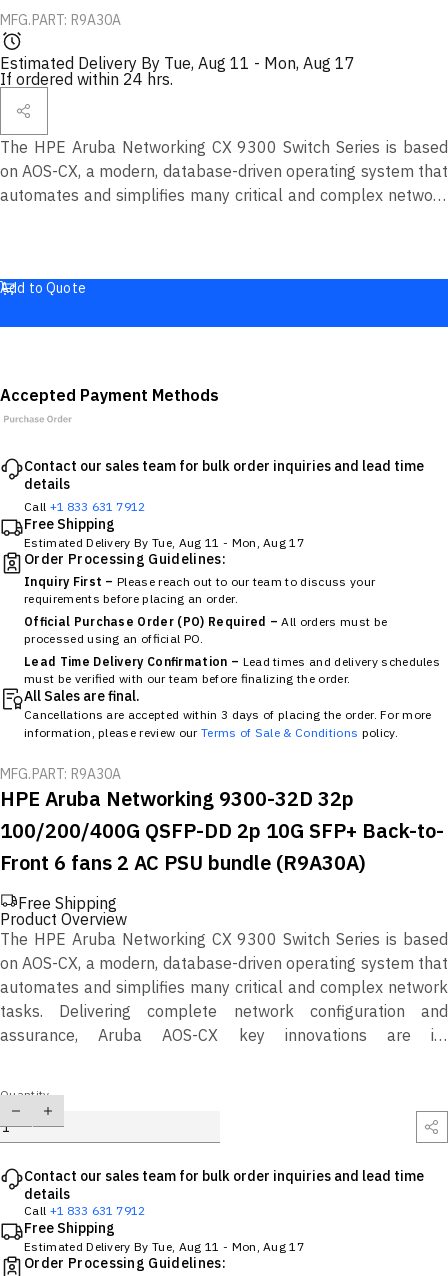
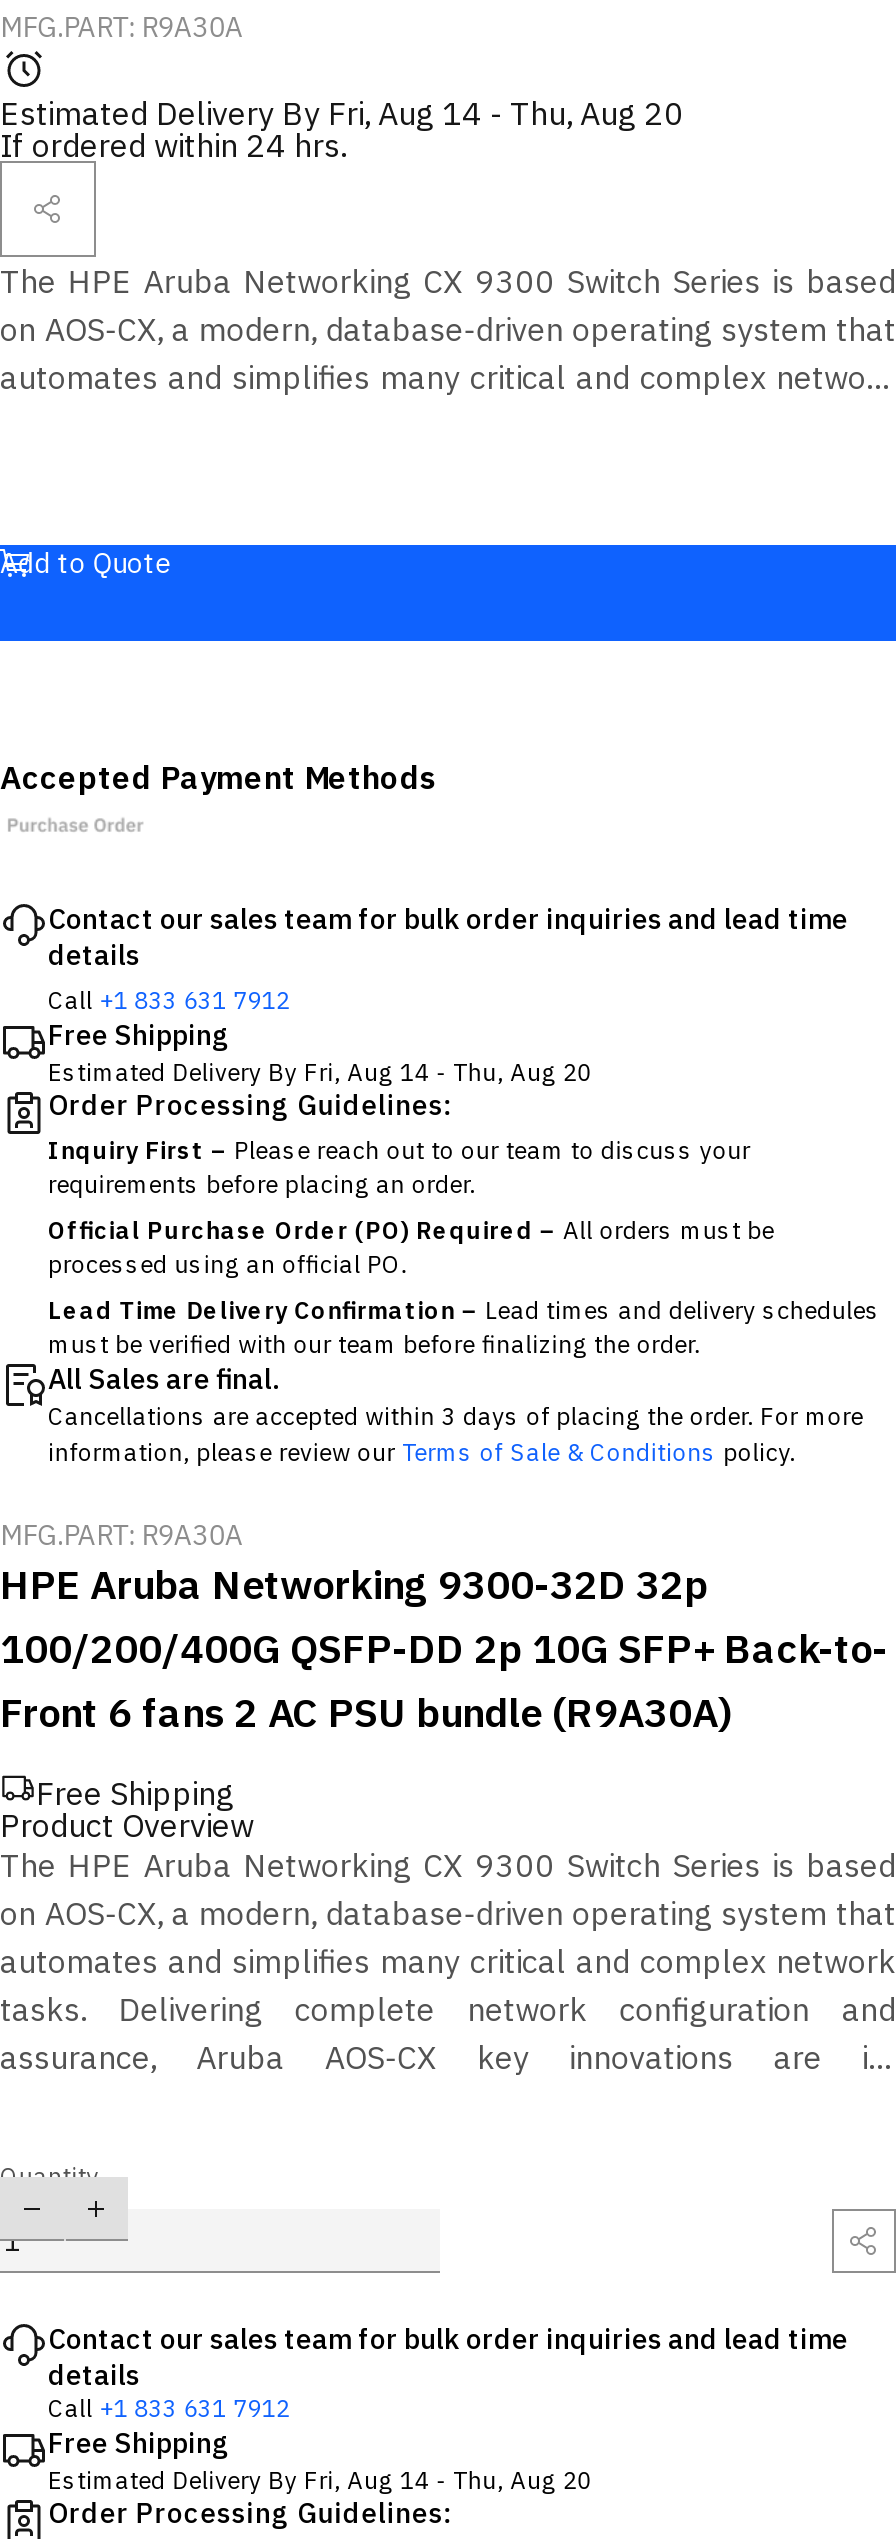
- Estimated Delivery By Tue, Aug 11 - Mon, Aug 17
+ Estimated Delivery By Fri, Aug 14 - Thu, Aug 20

- Estimated Delivery By Tue, Aug 11 - Mon, Aug 17
+ Estimated Delivery By Fri, Aug 14 - Thu, Aug 20

- Estimated Delivery By Tue, Aug 11 - Mon, Aug 17
+ Estimated Delivery By Fri, Aug 14 - Thu, Aug 20
